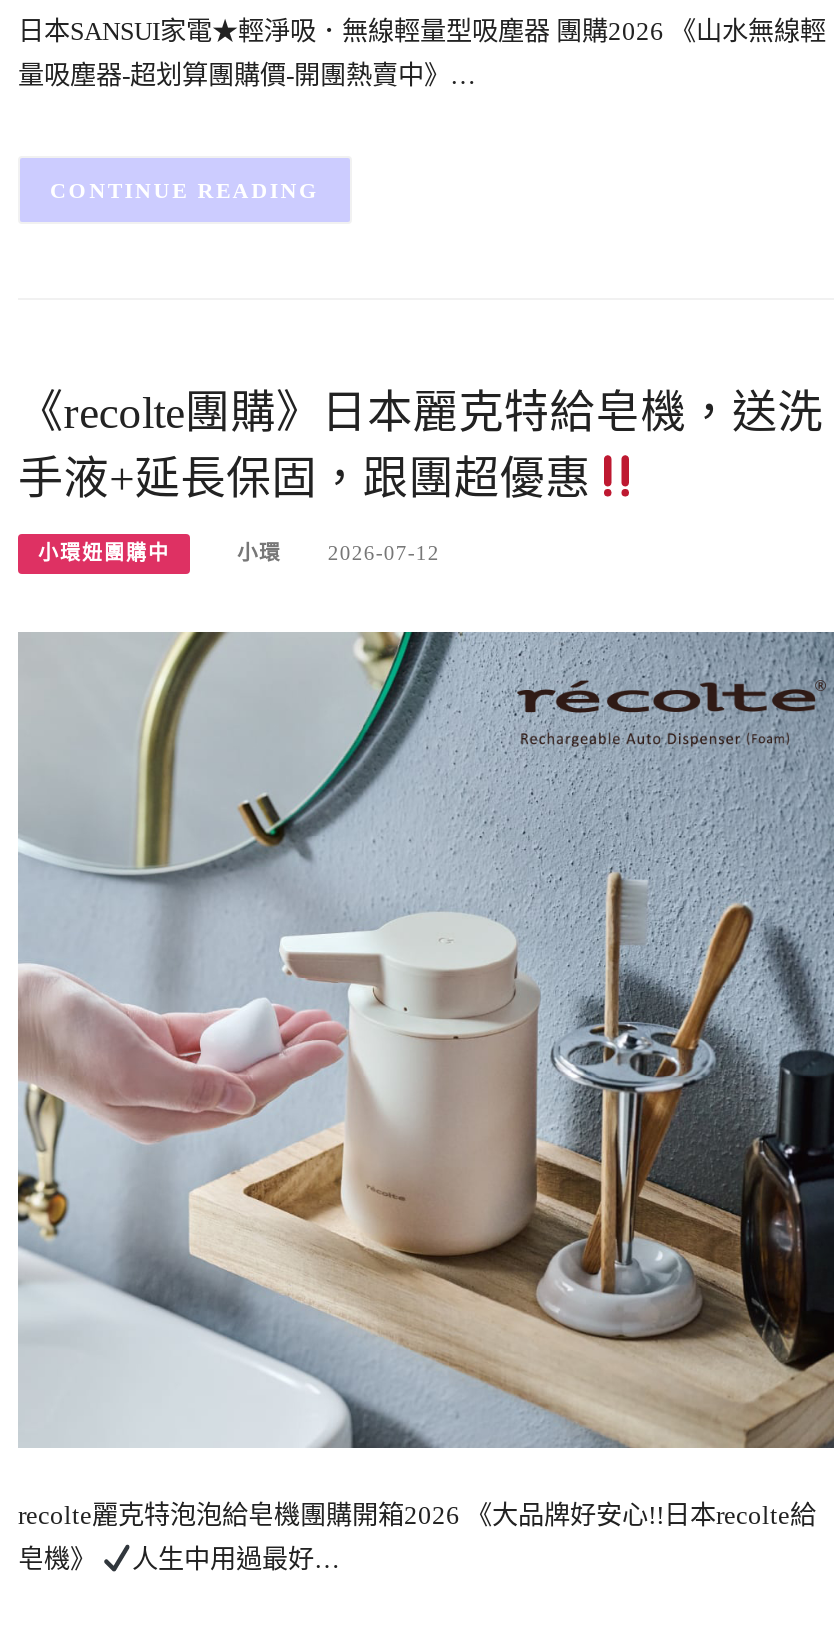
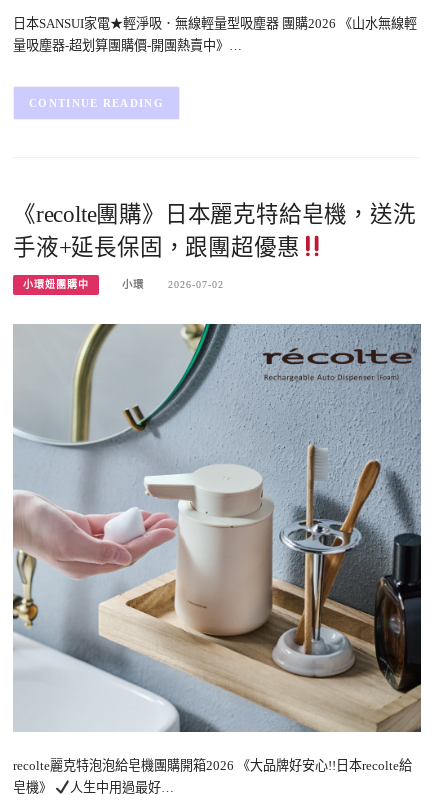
- 2026-07-12
+ 2026-07-02
